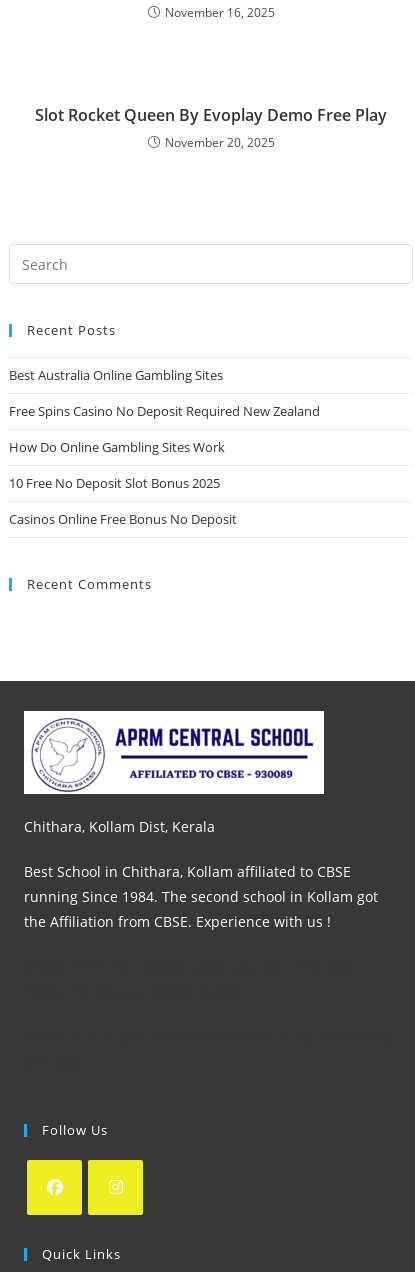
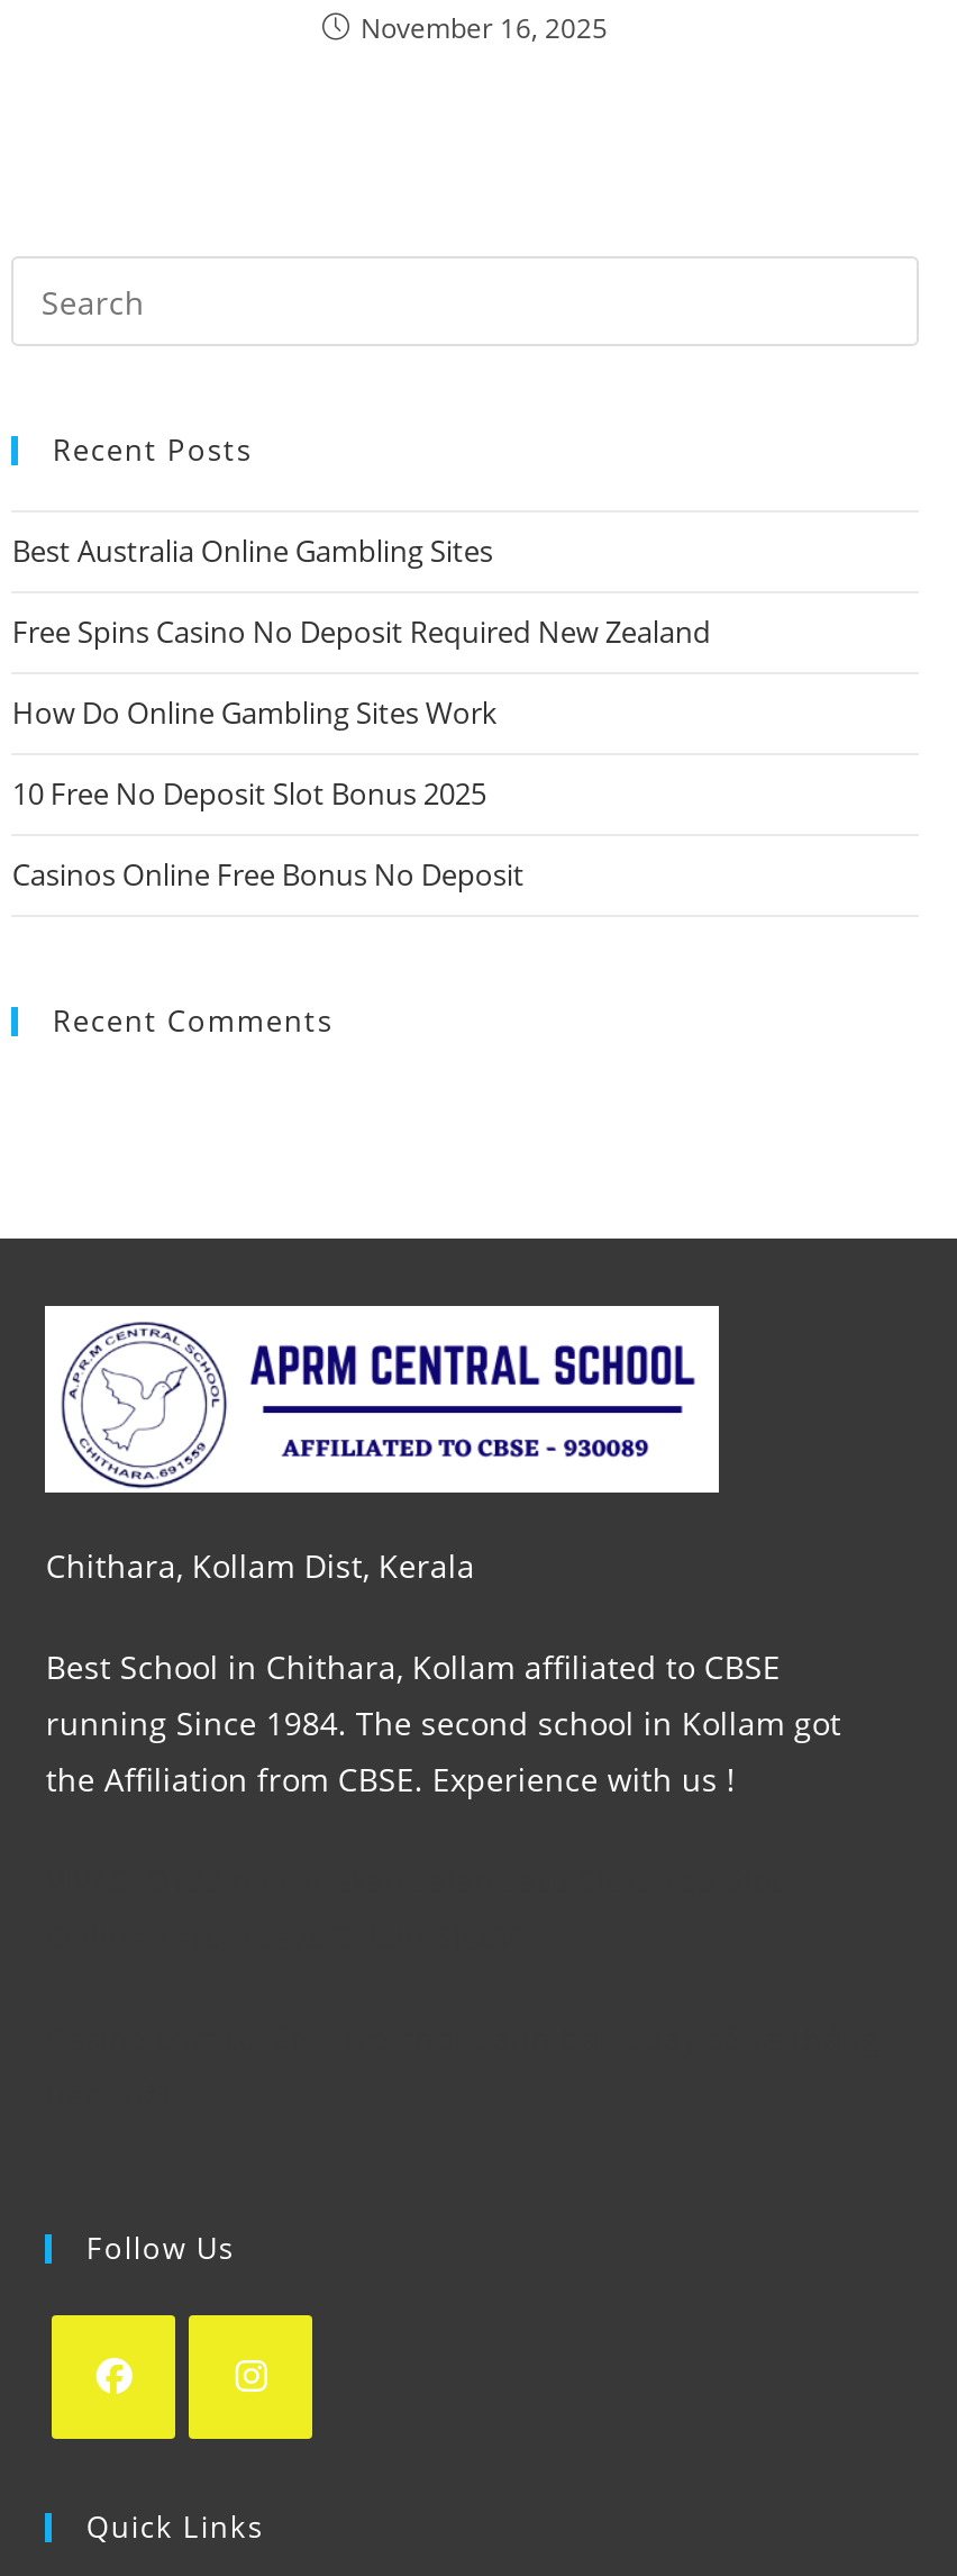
- Slot Rocket Queen By Evoplay Demo Free Play
- November 20, 2025
